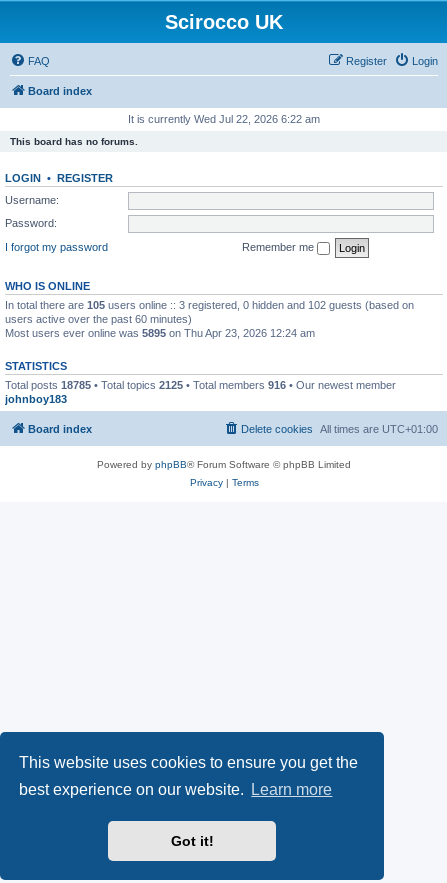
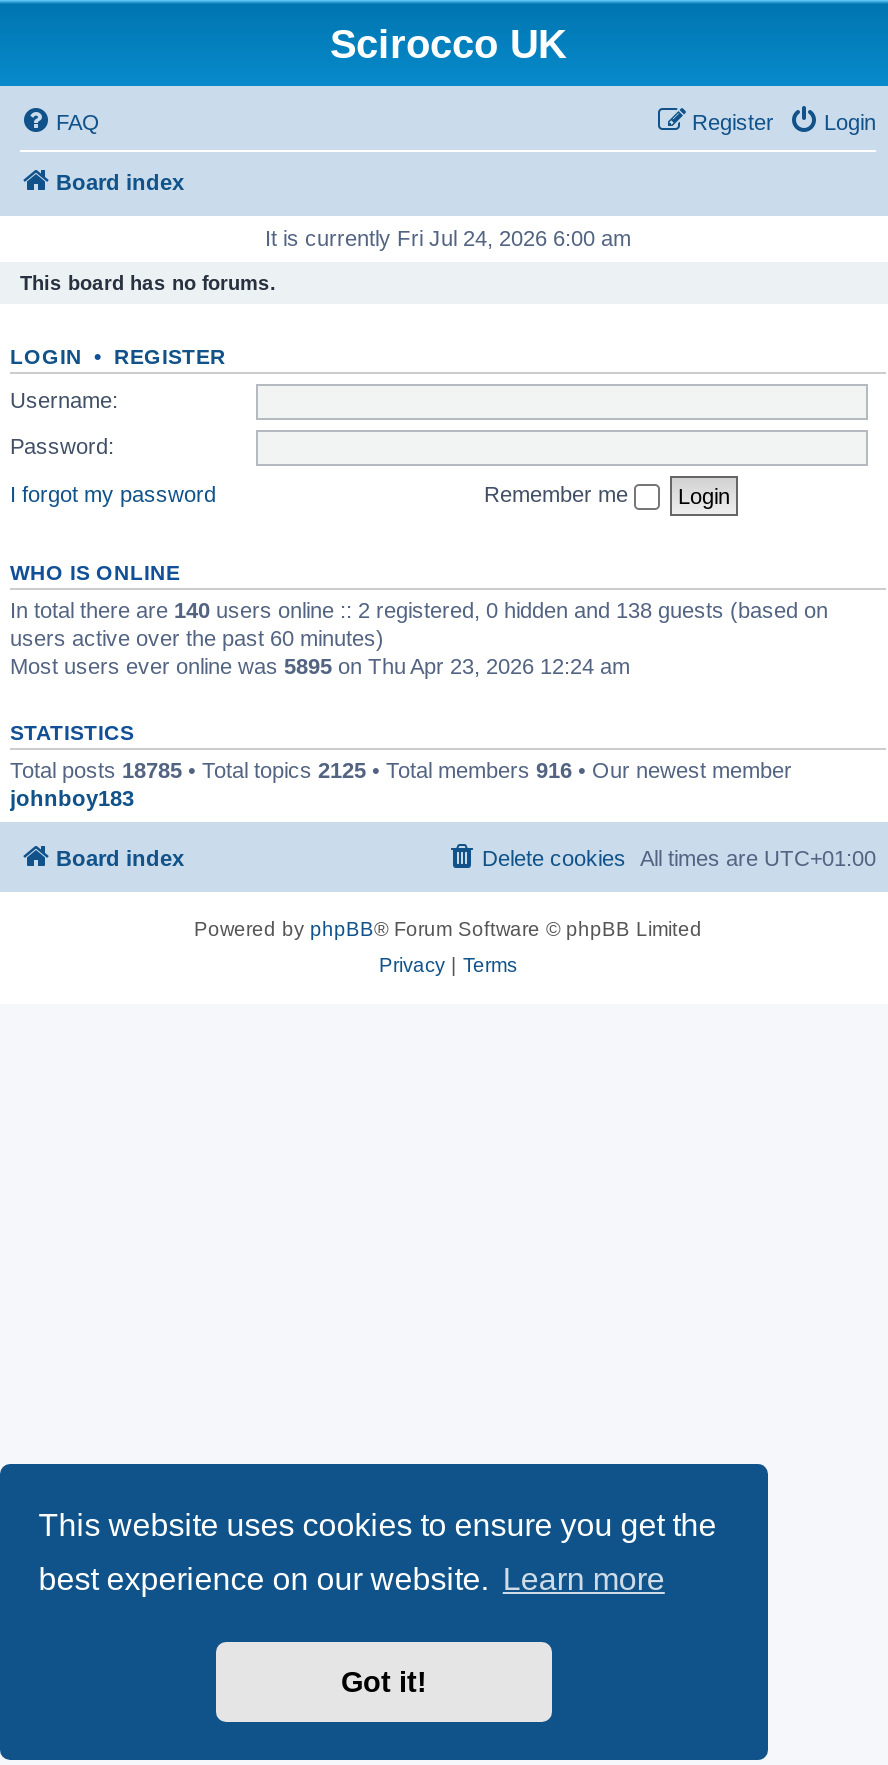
- It is currently Wed Jul 22, 2026 6:22 am
+ It is currently Fri Jul 24, 2026 6:00 am

- In total there are 105 users online :: 3 registered, 0 hidden and 102 guests (based on
+ In total there are 140 users online :: 2 registered, 0 hidden and 138 guests (based on
